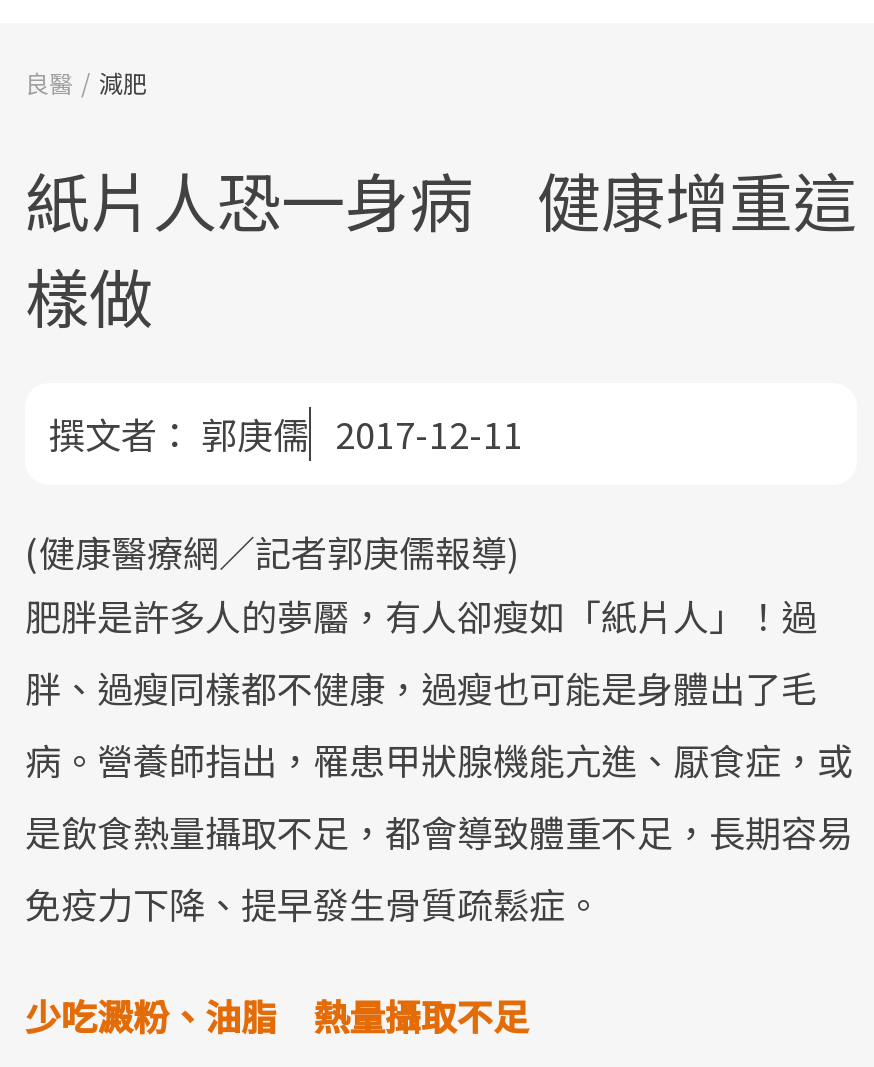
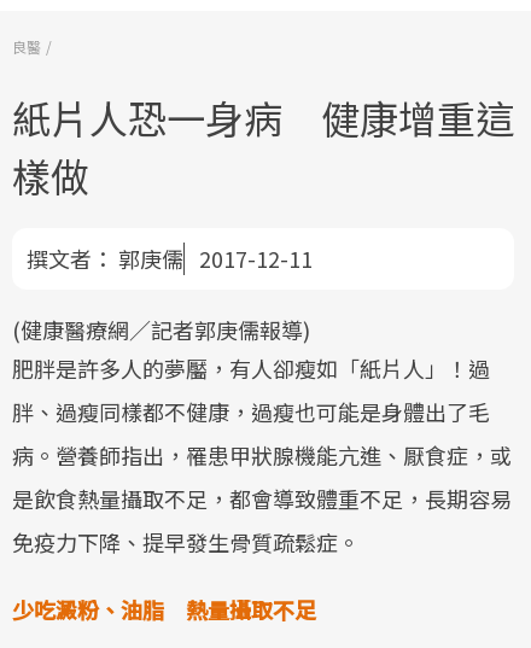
- 減肥
